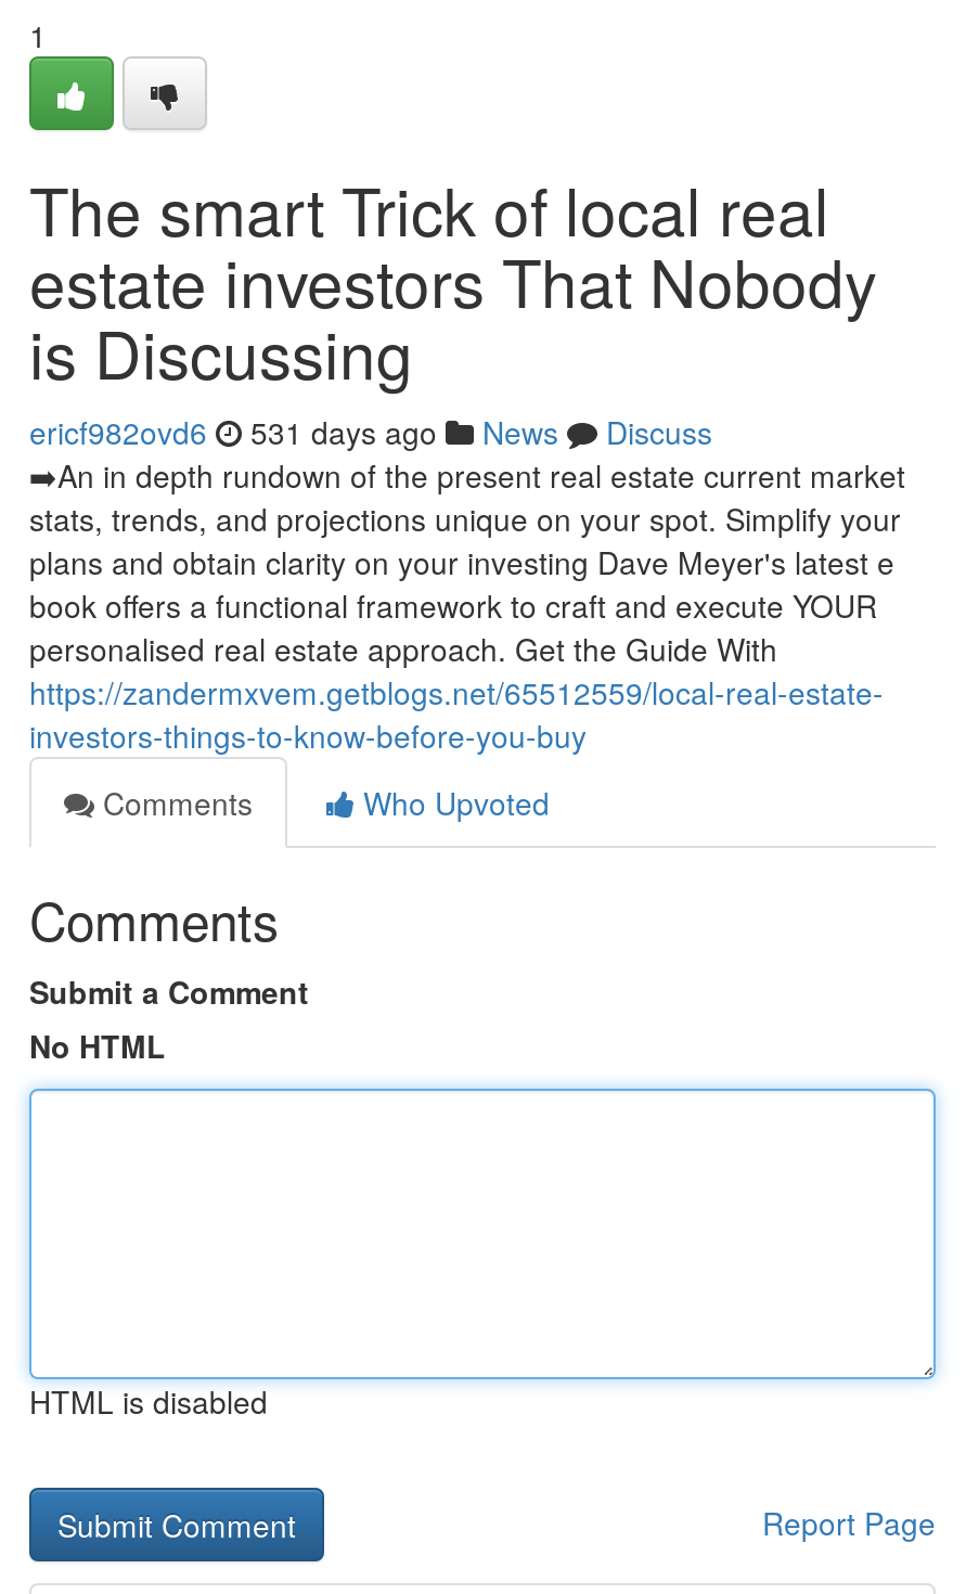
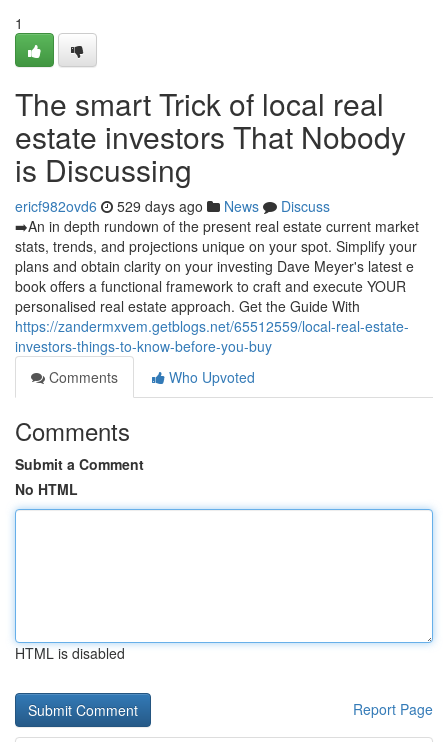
- ericf982ovd6 531 days ago News Discuss
+ ericf982ovd6 529 days ago News Discuss
